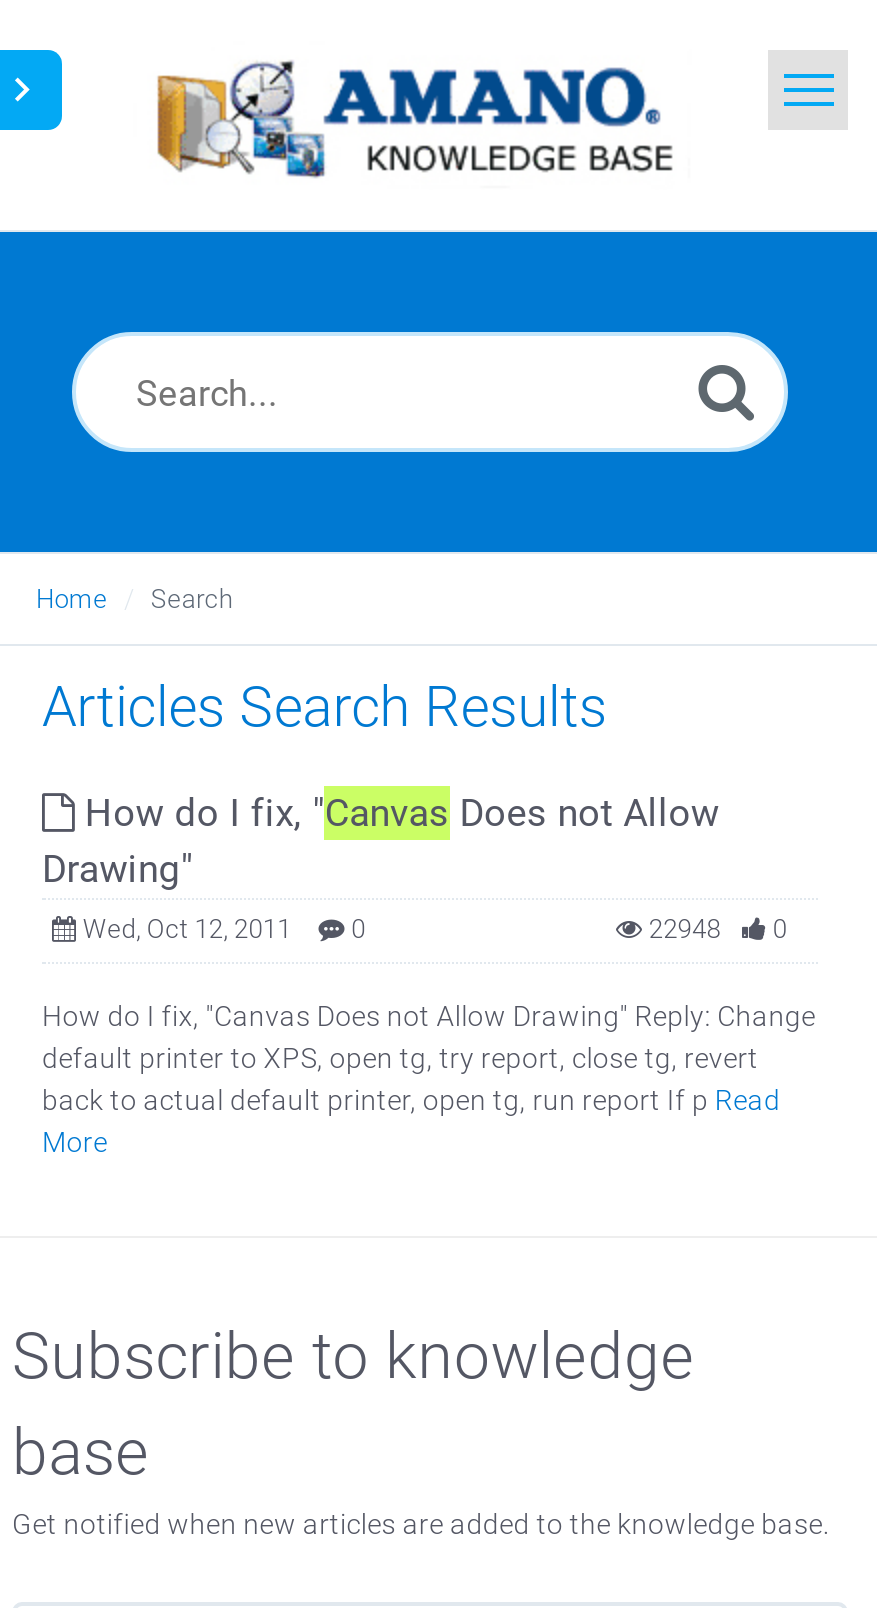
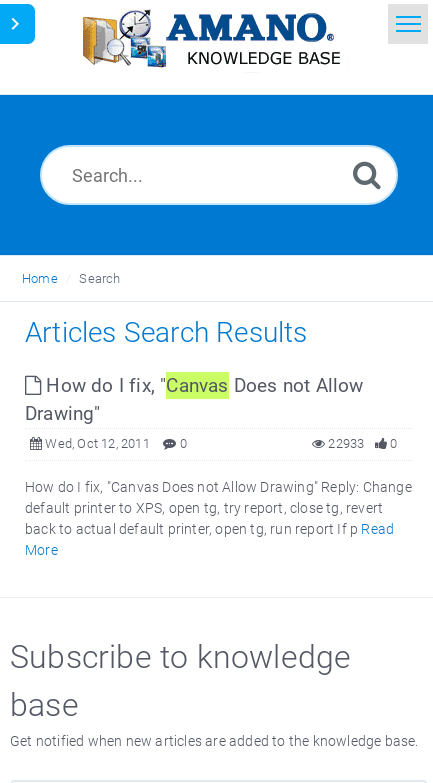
- 22948 0
+ 22933 0
